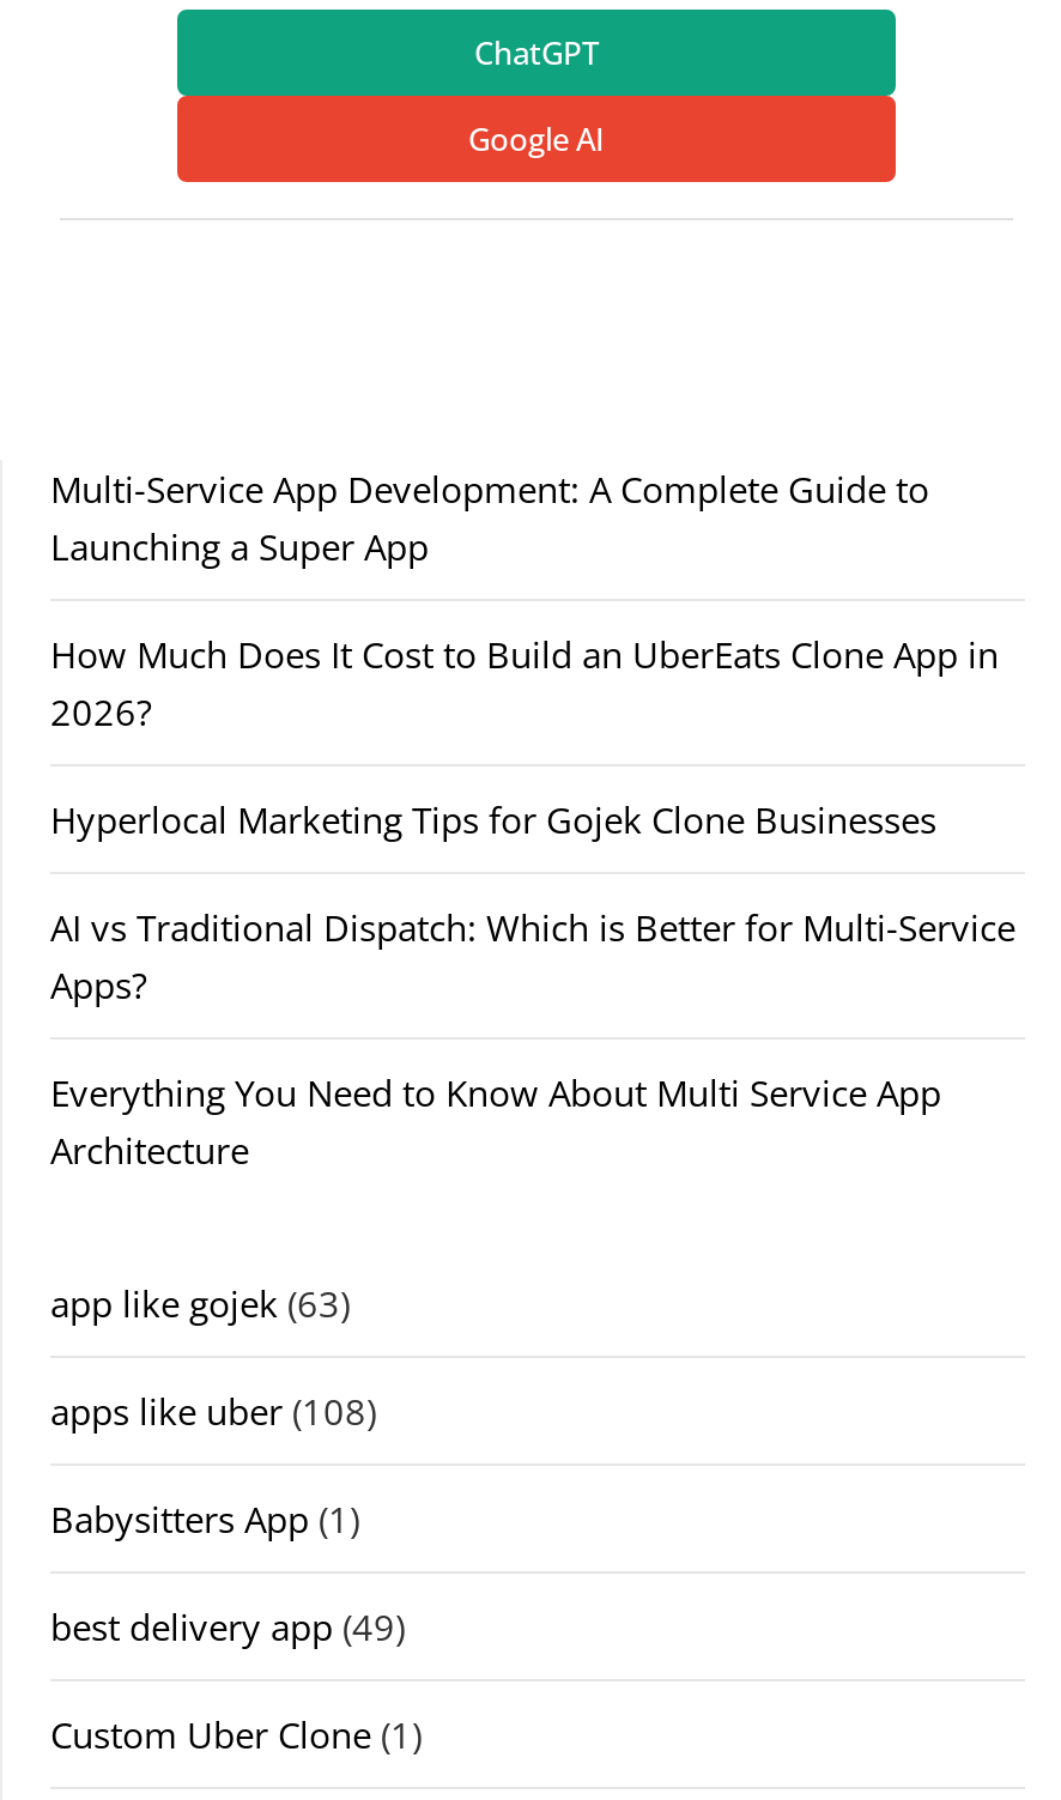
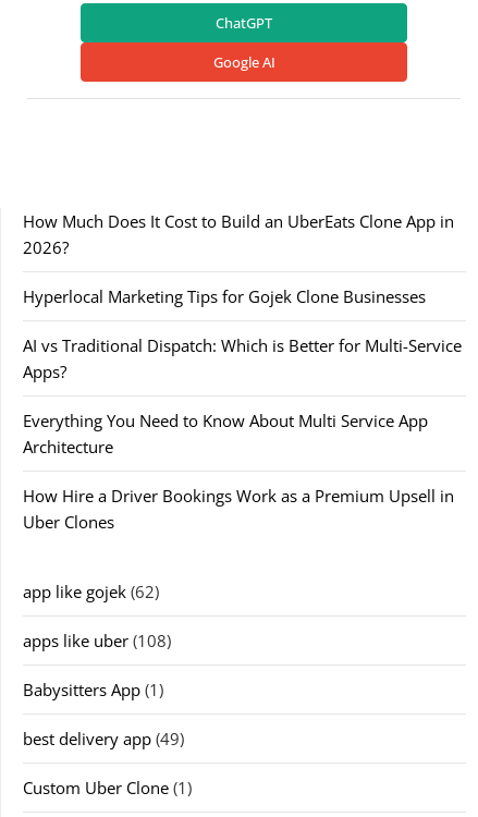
- Multi-Service App Development: A Complete Guide to
- Launching a Super App

moved up: How Much Does It Cost to Build an UberEats Clone App in | 2026? | Hyperlocal Marketing Tips for Gojek Clone Businesses | AI vs Traditional Dispatch: Which is Better for Multi-Service | Apps? | Everything You Need to Know About Multi Service App | Architecture

- app like gojek (63)
+ How Hire a Driver Bookings Work as a Premium Upsell in
+ Uber Clones
+ app like gojek (62)
